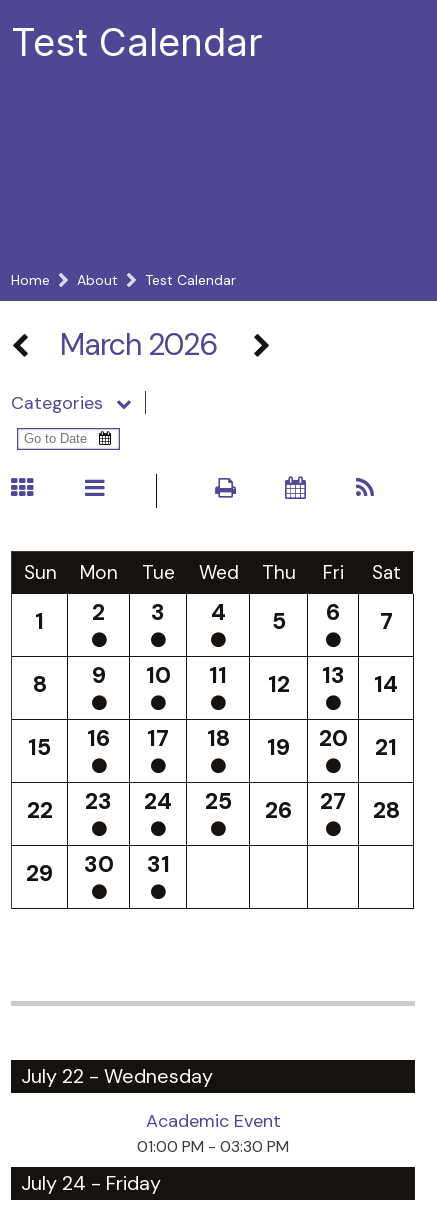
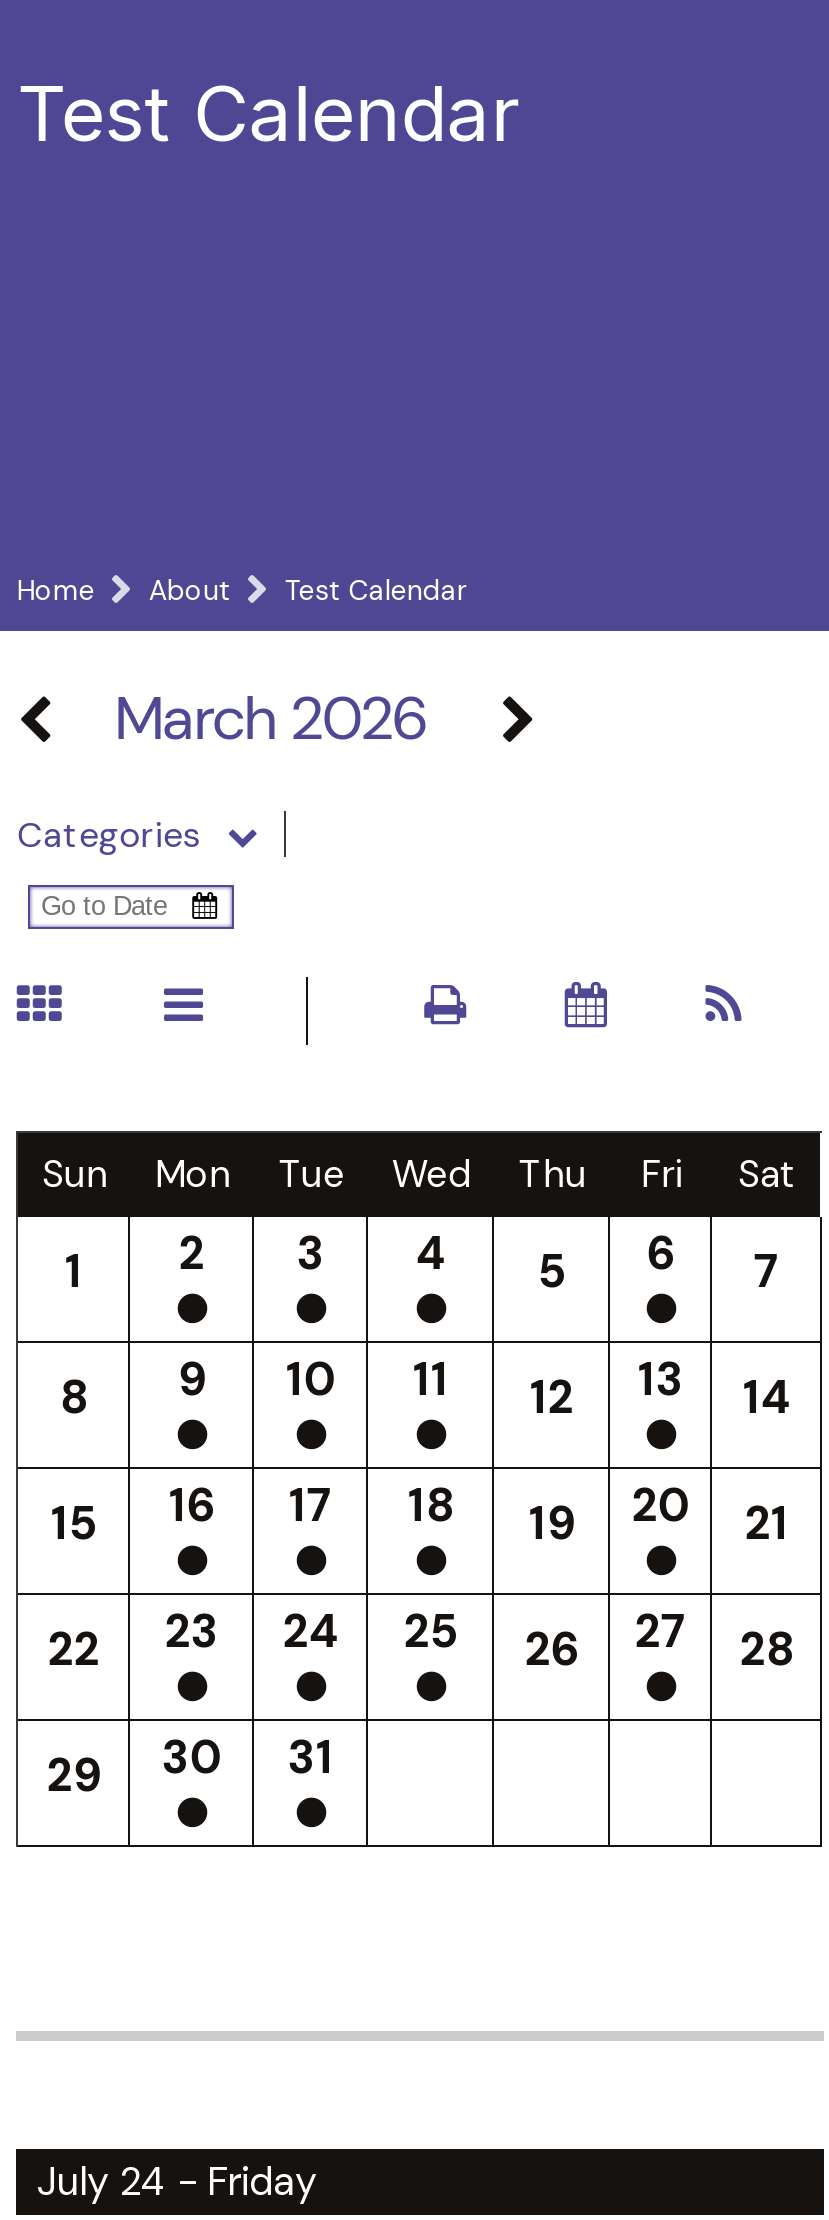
- July 22 - Wednesday
- Academic Event
- 01:00 PM - 03:30 PM
